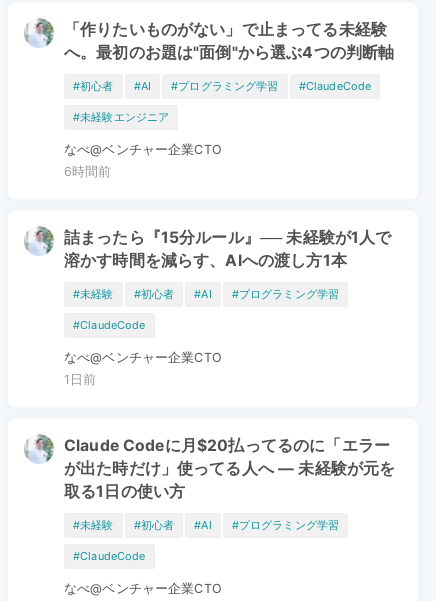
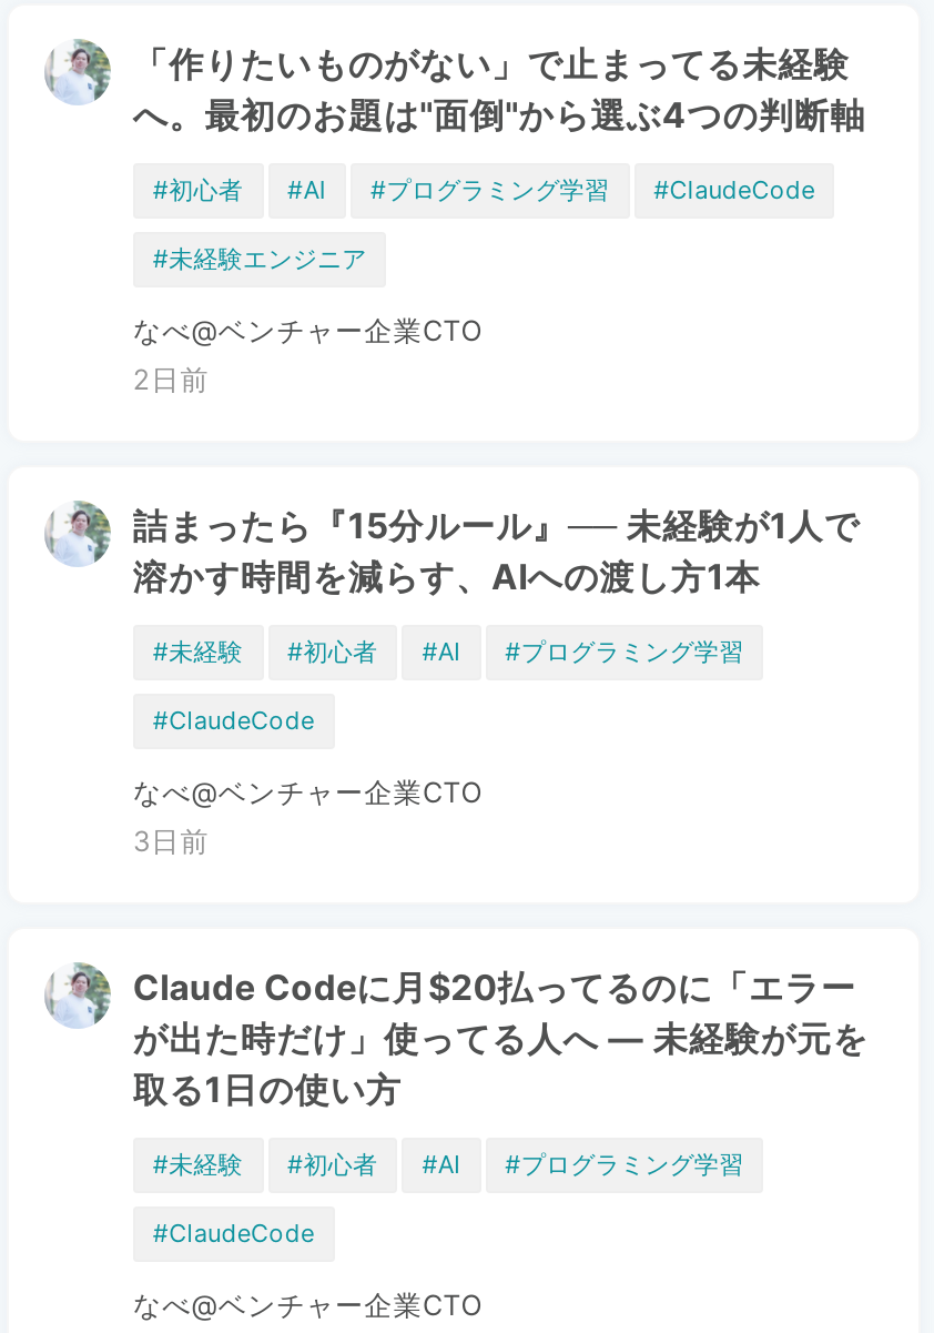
- 6時間前
+ 2日前

- 1日前
+ 3日前
